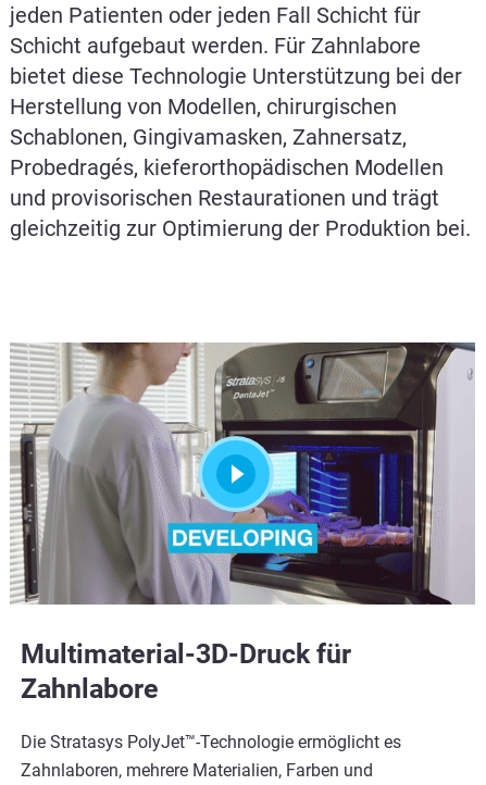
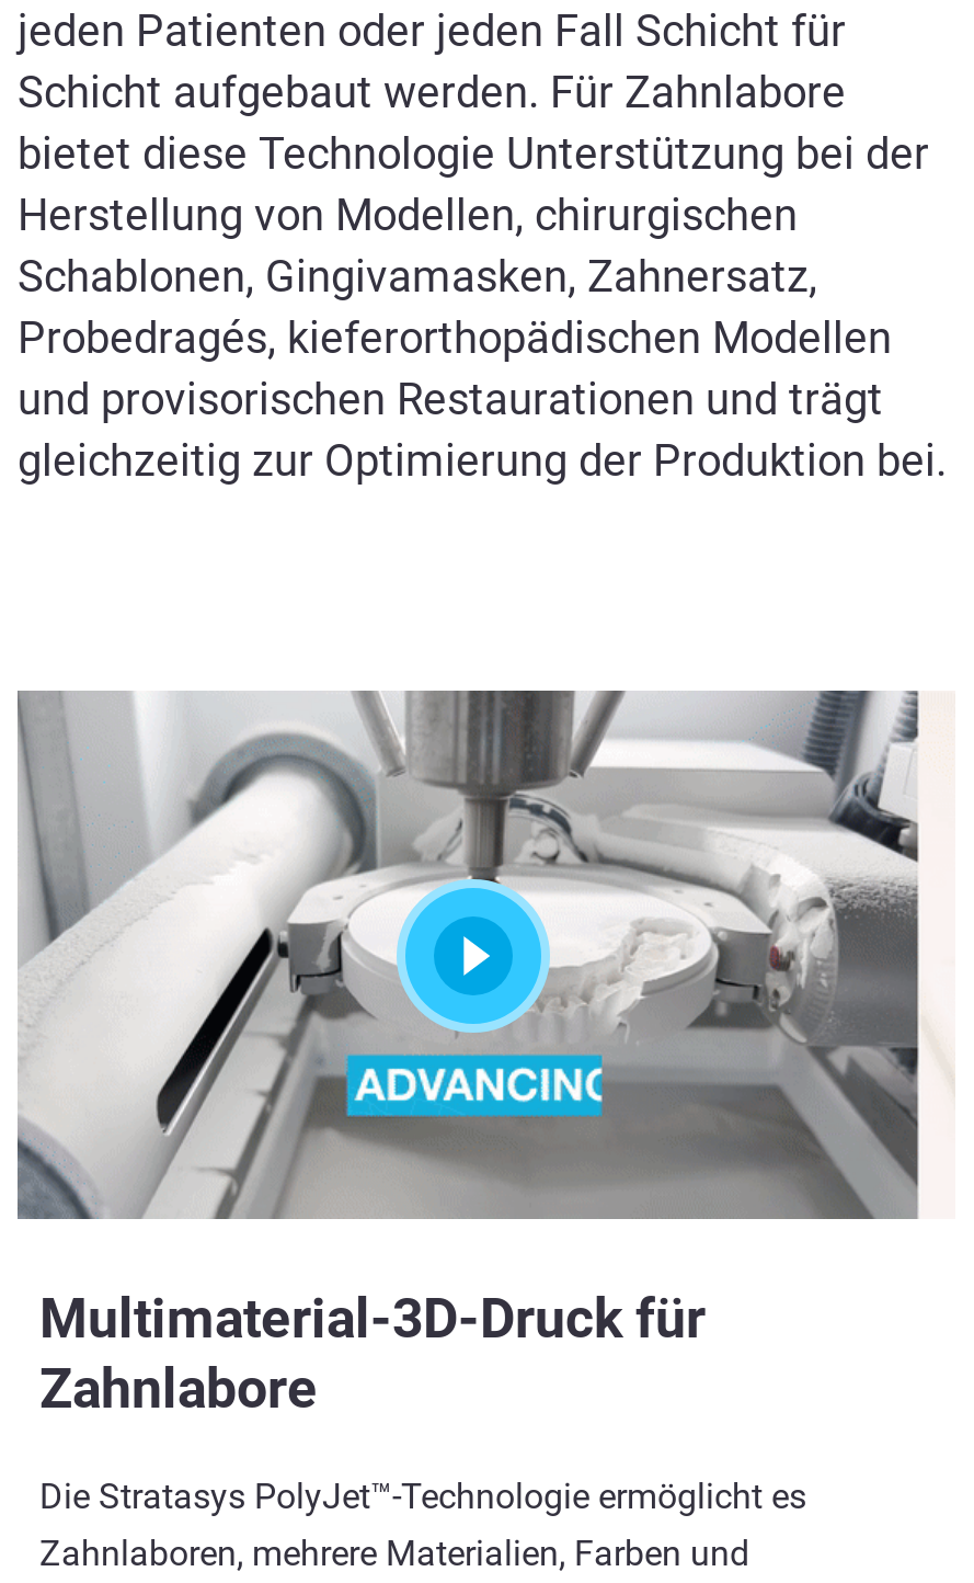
- [image]
+ [image]
